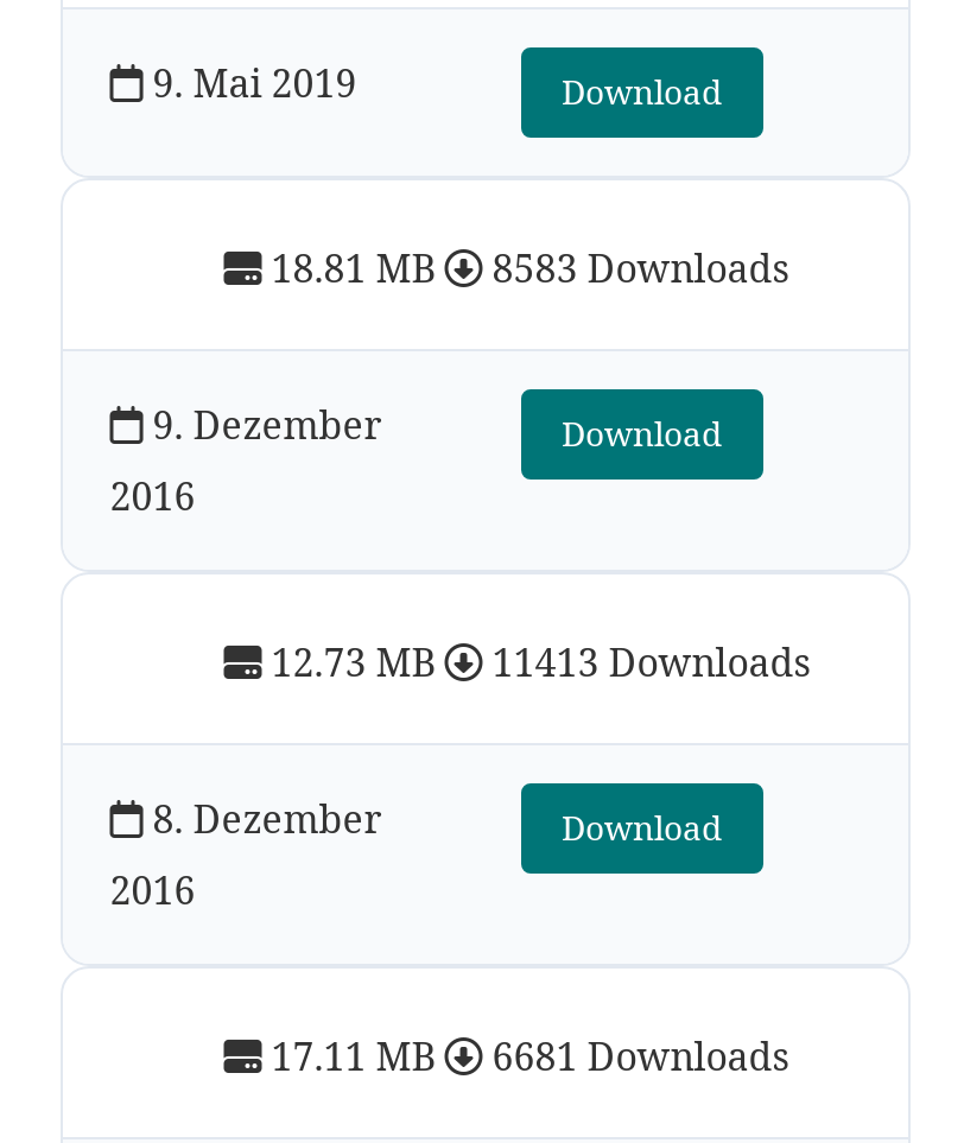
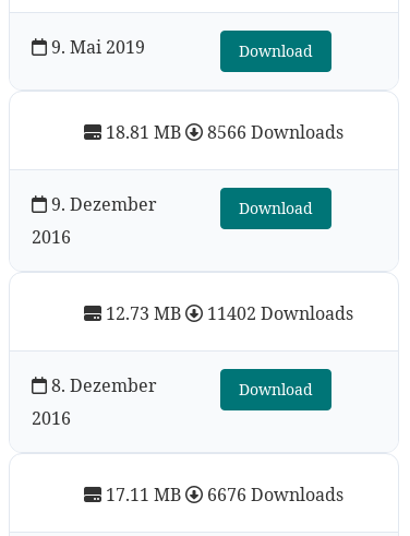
- 18.81 MB 8583 Downloads
+ 18.81 MB 8566 Downloads

- 12.73 MB 11413 Downloads
+ 12.73 MB 11402 Downloads

- 17.11 MB 6681 Downloads
+ 17.11 MB 6676 Downloads
